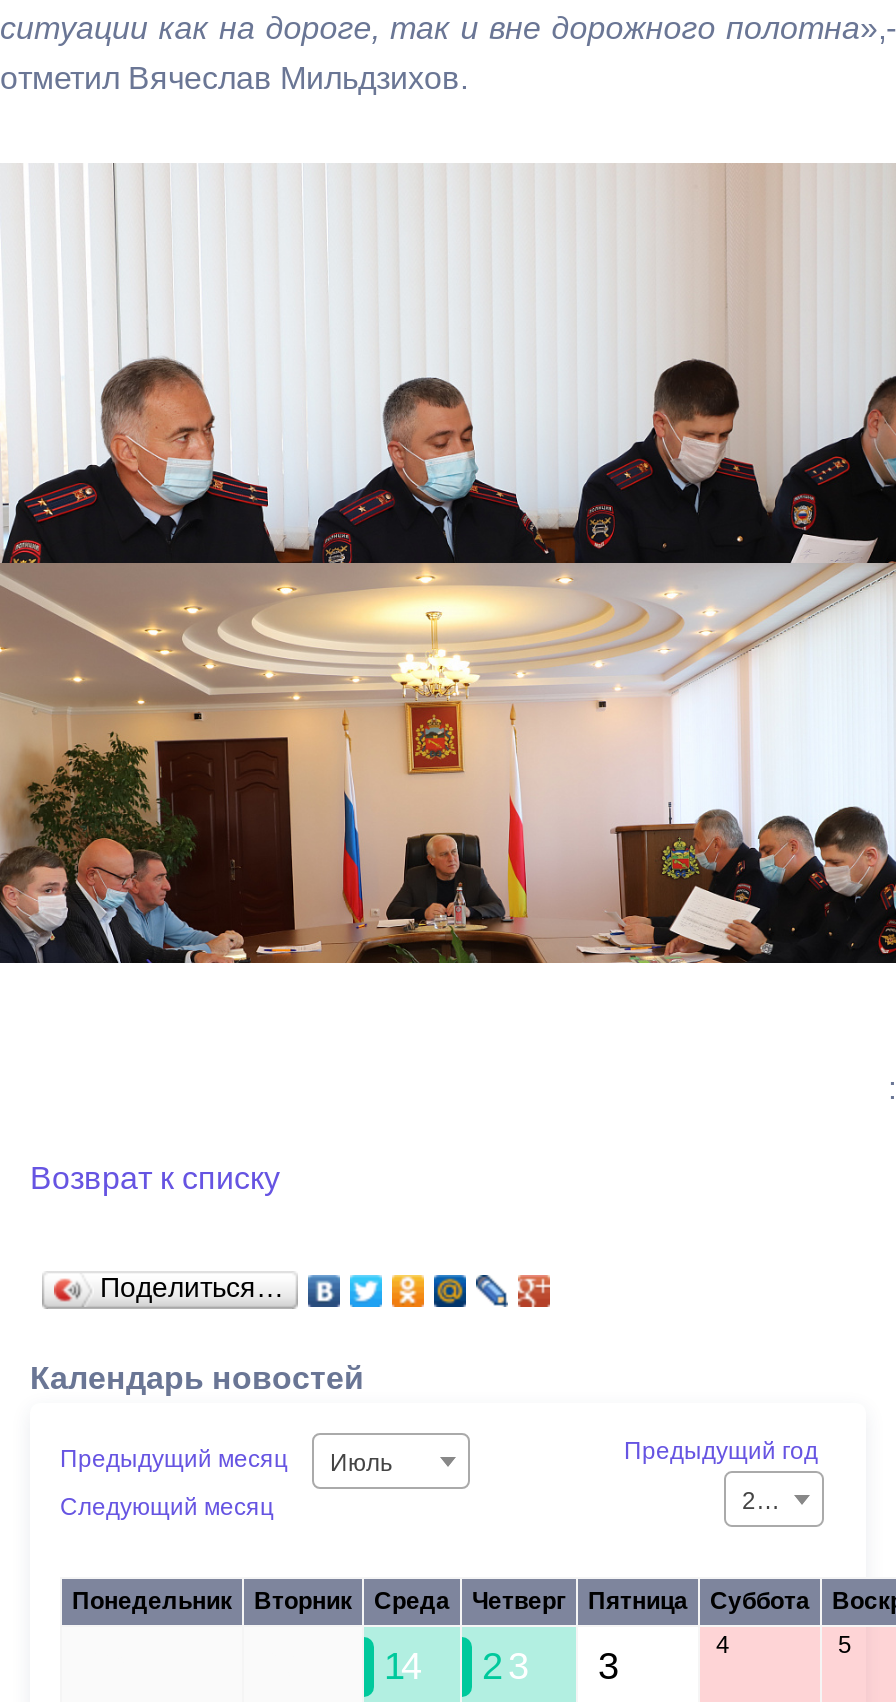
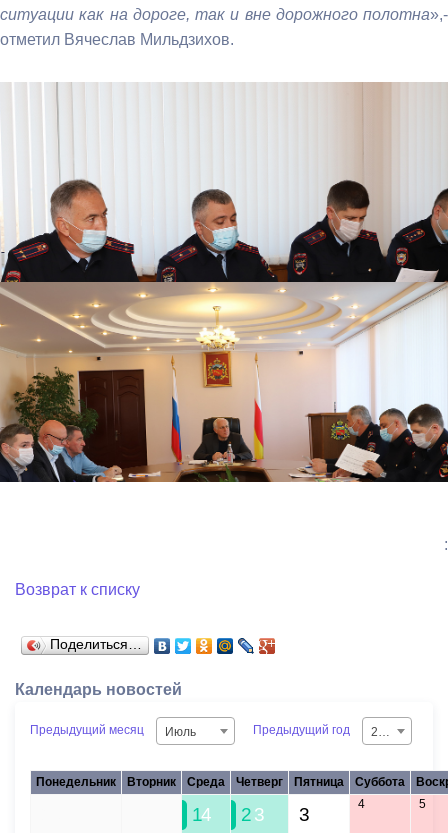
- Следующий месяц
